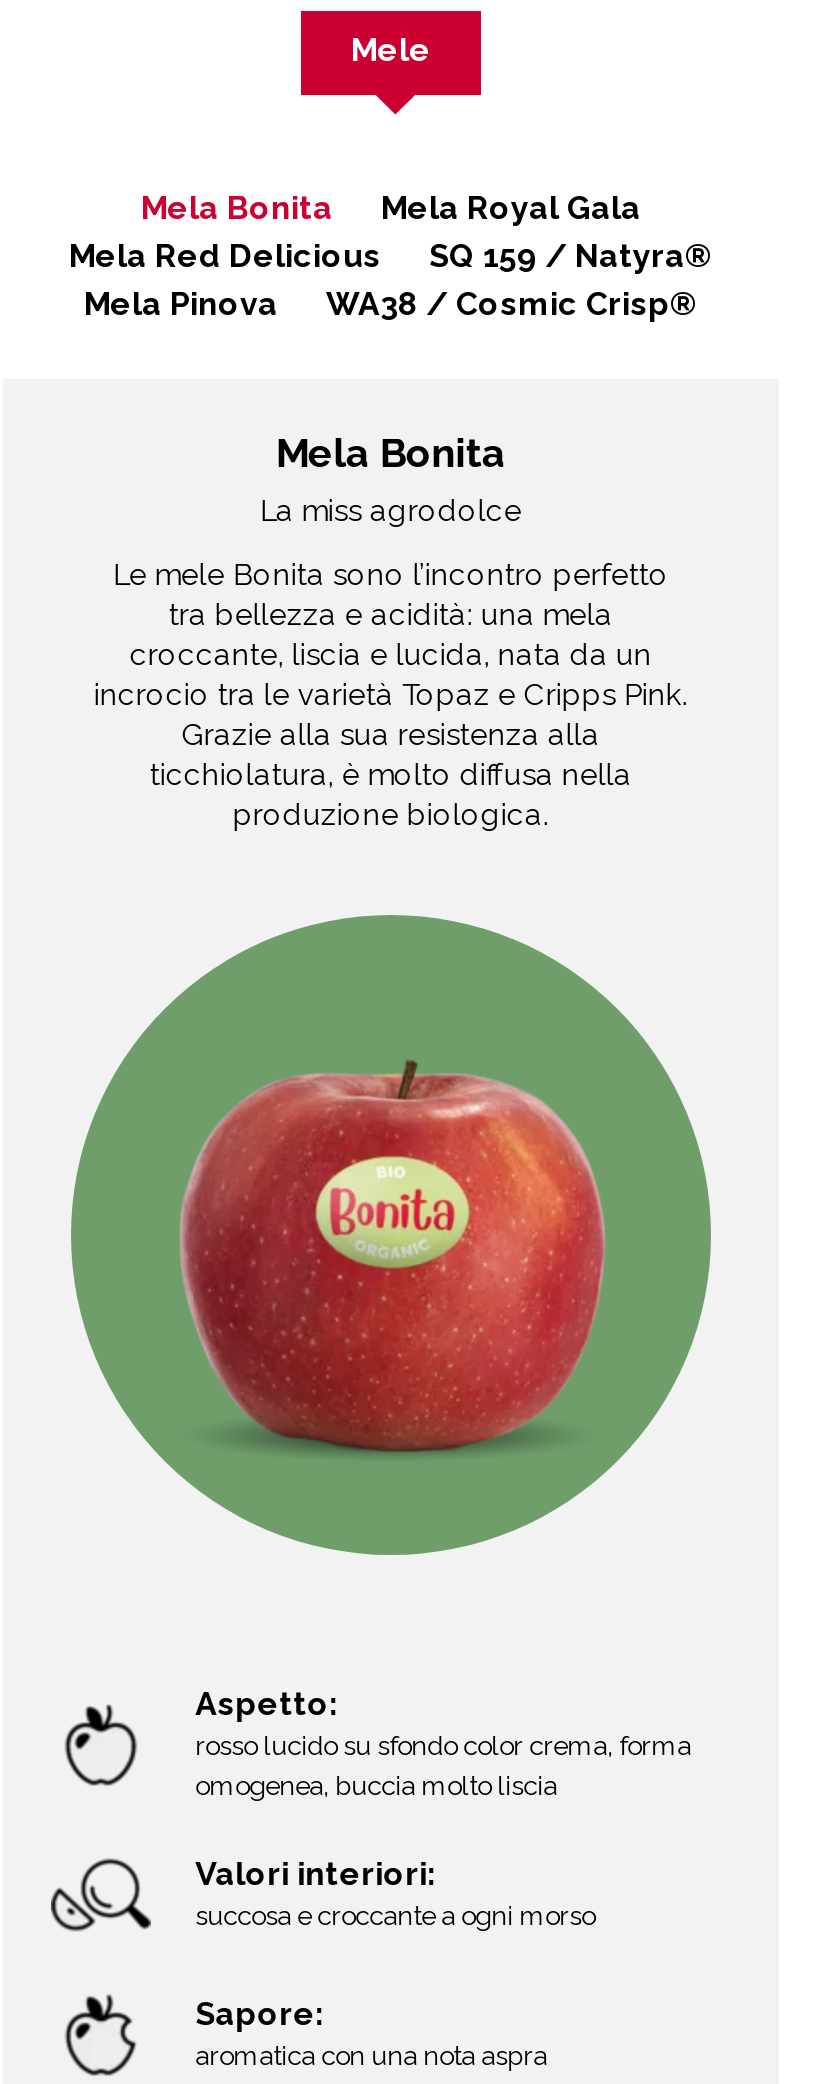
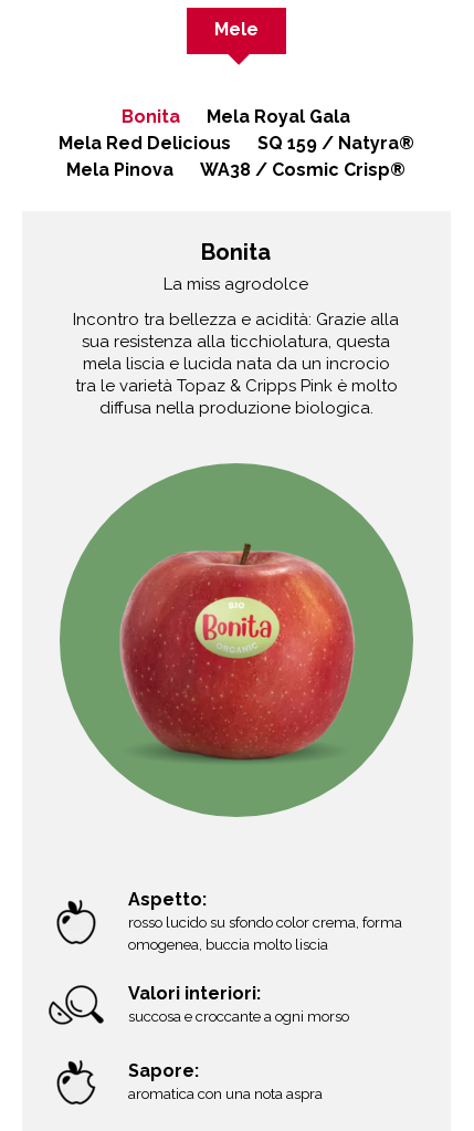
- Mela Bonita
+ Bonita

- Mela Bonita
+ Bonita

- Le mele Bonita sono l’incontro perfetto
- tra bellezza e acidità: una mela
- croccante, liscia e lucida, nata da un
- incrocio tra le varietà Topaz e Cripps Pink.
- Grazie alla sua resistenza alla
- ticchiolatura, è molto diffusa nella
- produzione biologica.
+ Incontro tra bellezza e acidità: Grazie alla
+ sua resistenza alla ticchiolatura, questa
+ mela liscia e lucida nata da un incrocio
+ tra le varietà Topaz & Cripps Pink è molto
+ diffusa nella produzione biologica.
